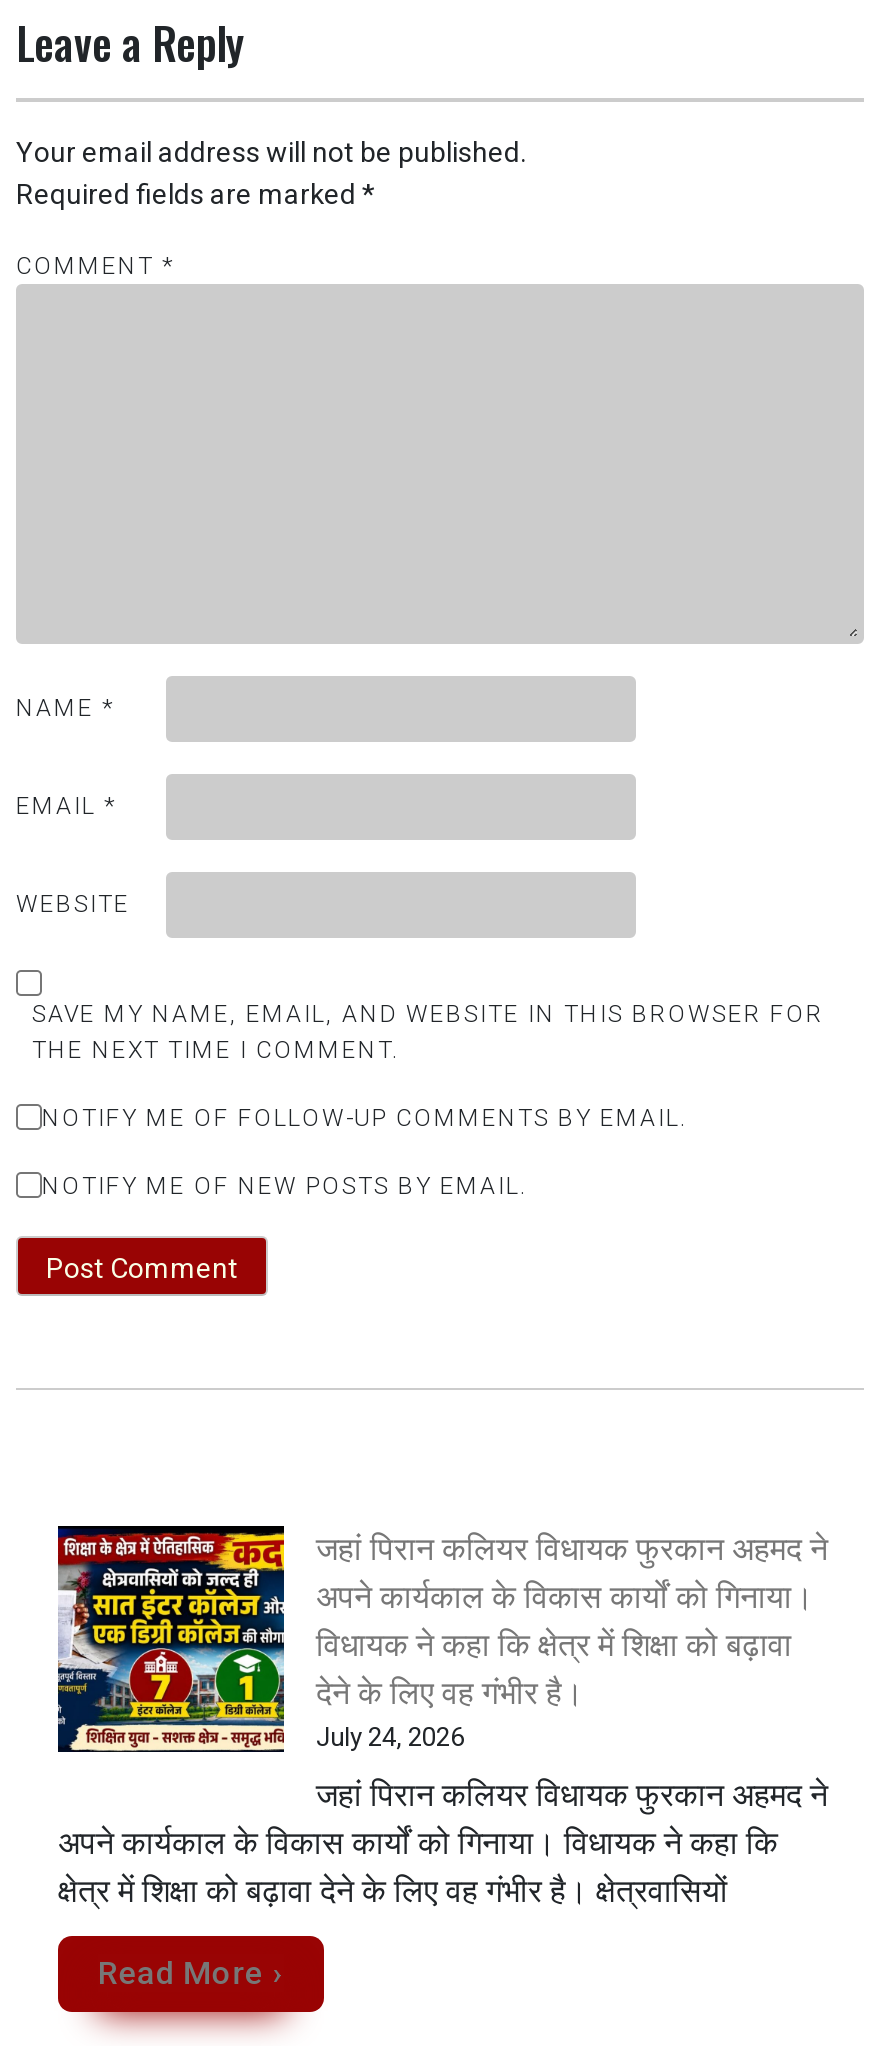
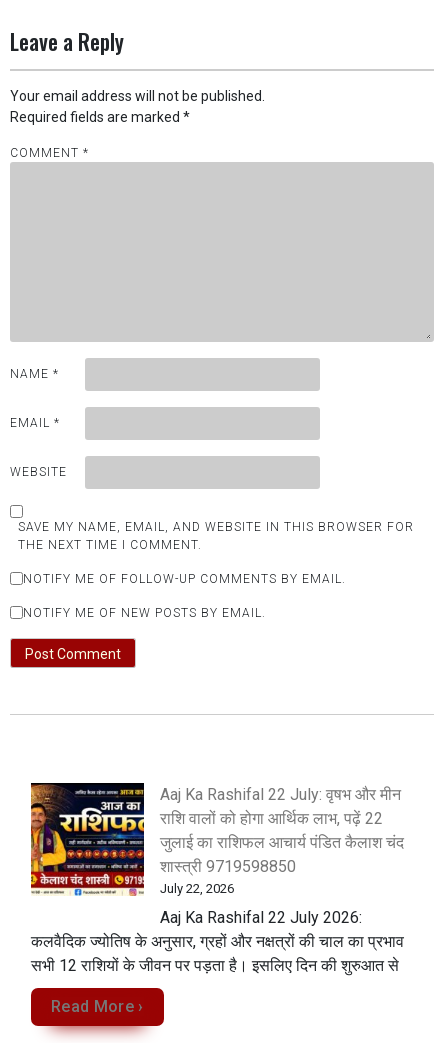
- [image]
- जहां पिरान कलियर विधायक फुरकान अहमद ने
- अपने कार्यकाल के विकास कार्यों को गिनाया। विधायक ने कहा कि
- क्षेत्र में शिक्षा को बढ़ावा देने के लिए वह गंभीर है। क्षेत्रवासियों
+ [image]
+ Aaj Ka Rashifal 22 July 2026:
+ कलवैदिक ज्योतिष के अनुसार, ग्रहों और नक्षत्रों की चाल का प्रभाव
+ सभी 12 राशियों के जीवन पर पड़ता है। इसलिए दिन की शुरुआत से

- जहां पिरान कलियर विधायक फुरकान अहमद ने
- अपने कार्यकाल के विकास कार्यों को गिनाया।
- विधायक ने कहा कि क्षेत्र में शिक्षा को बढ़ावा
- देने के लिए वह गंभीर है।
- July 24, 2026
+ Aaj Ka Rashifal 22 July: वृषभ और मीन
+ राशि वालों को होगा आर्थिक लाभ, पढ़ें 22
+ जुलाई का राशिफल आचार्य पंडित कैलाश चंद
+ शास्त्री 9719598850
+ July 22, 2026
